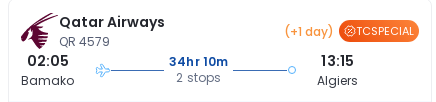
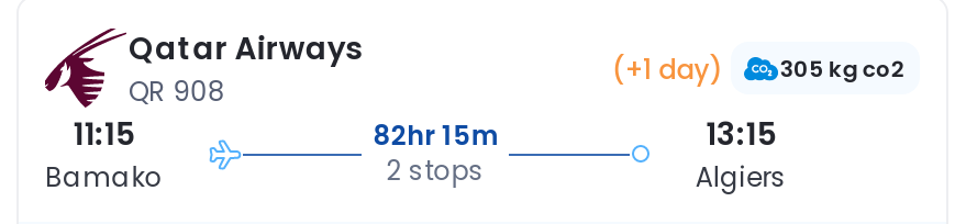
- TCSPECIAL
+ 305 kg co2

- QR 4579
+ QR 908

- 02:05
+ 11:15

- 34hr 10m
+ 82hr 15m
